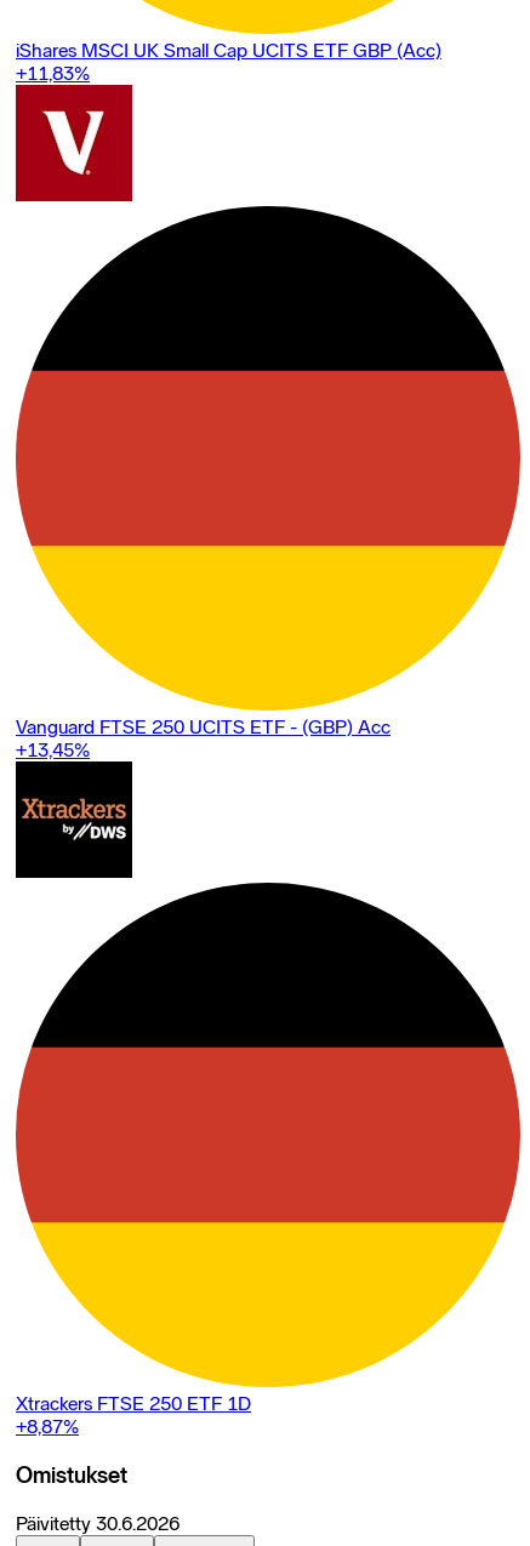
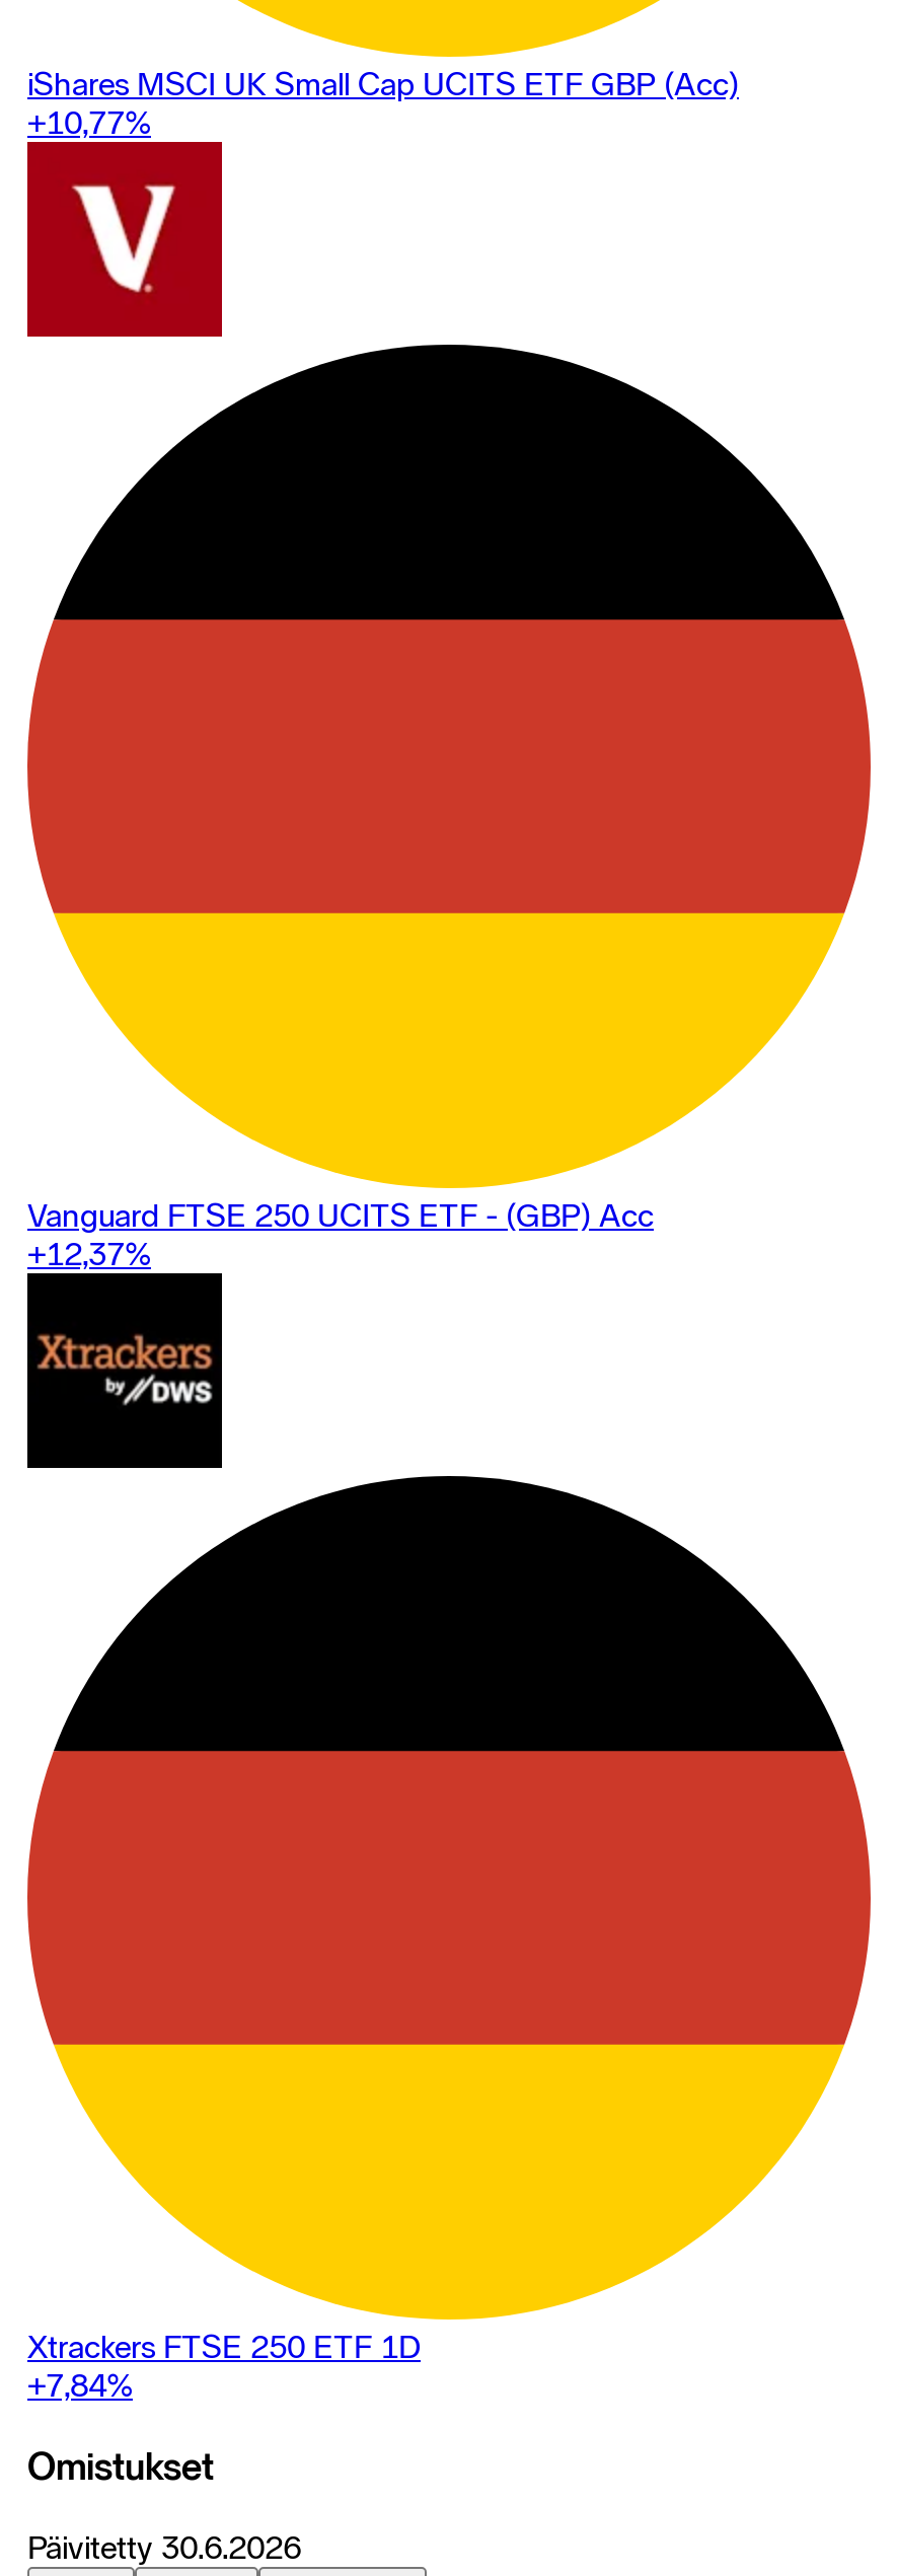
- +11,83%
+ +10,77%

- +13,45%
+ +12,37%

- +8,87%
+ +7,84%
